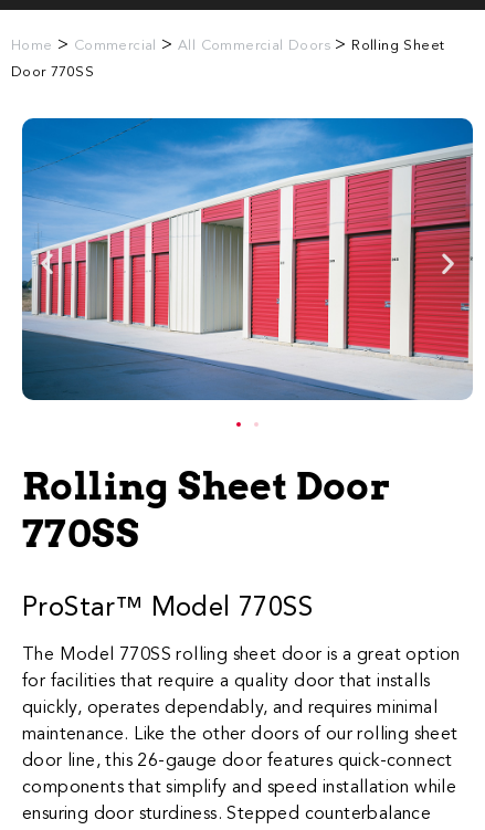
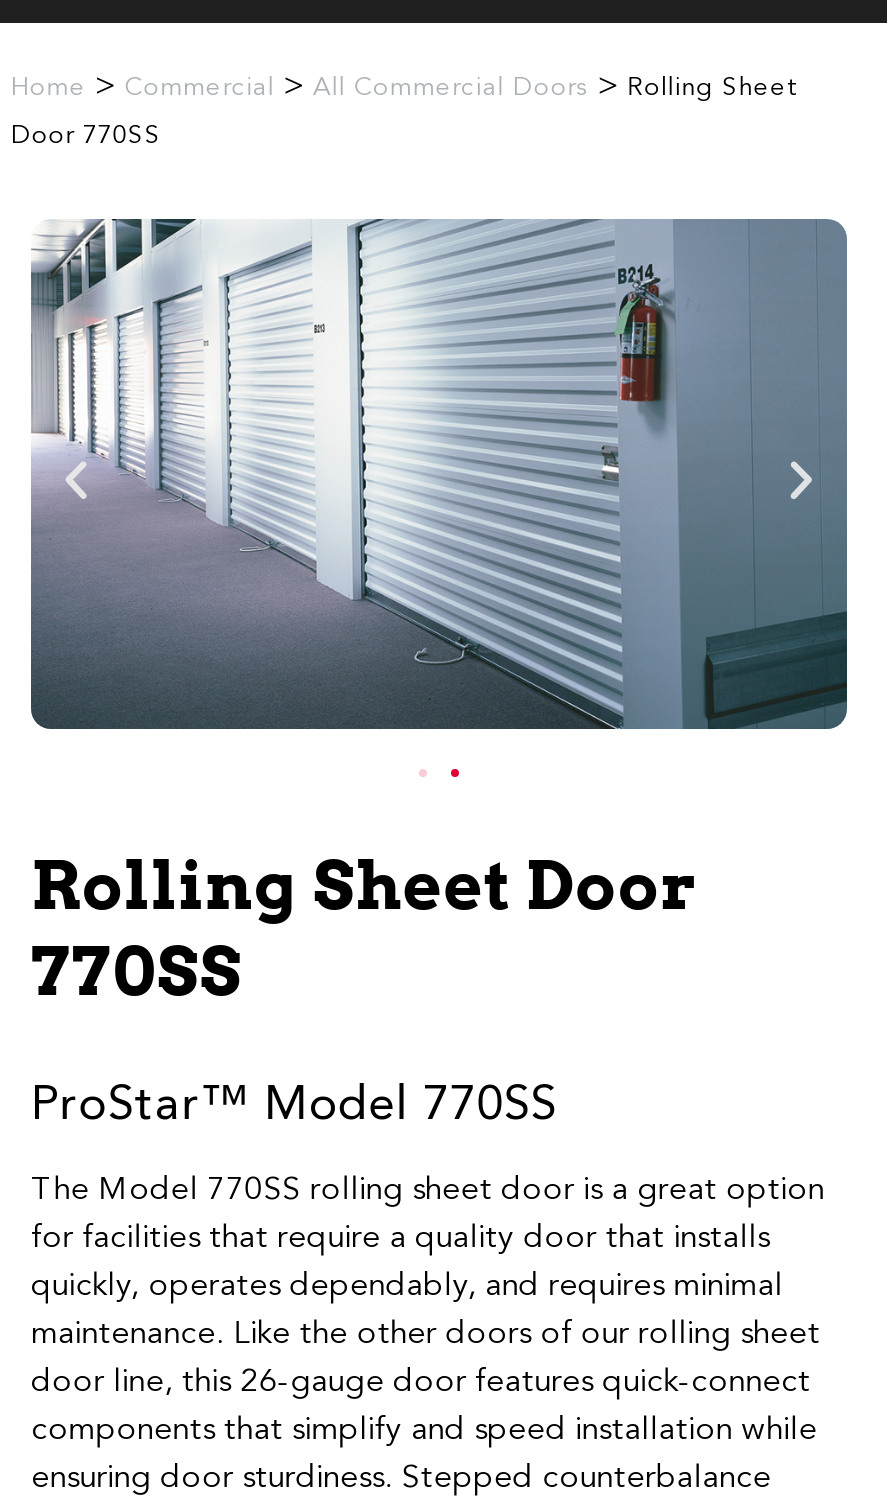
- [image]
+ [image]
